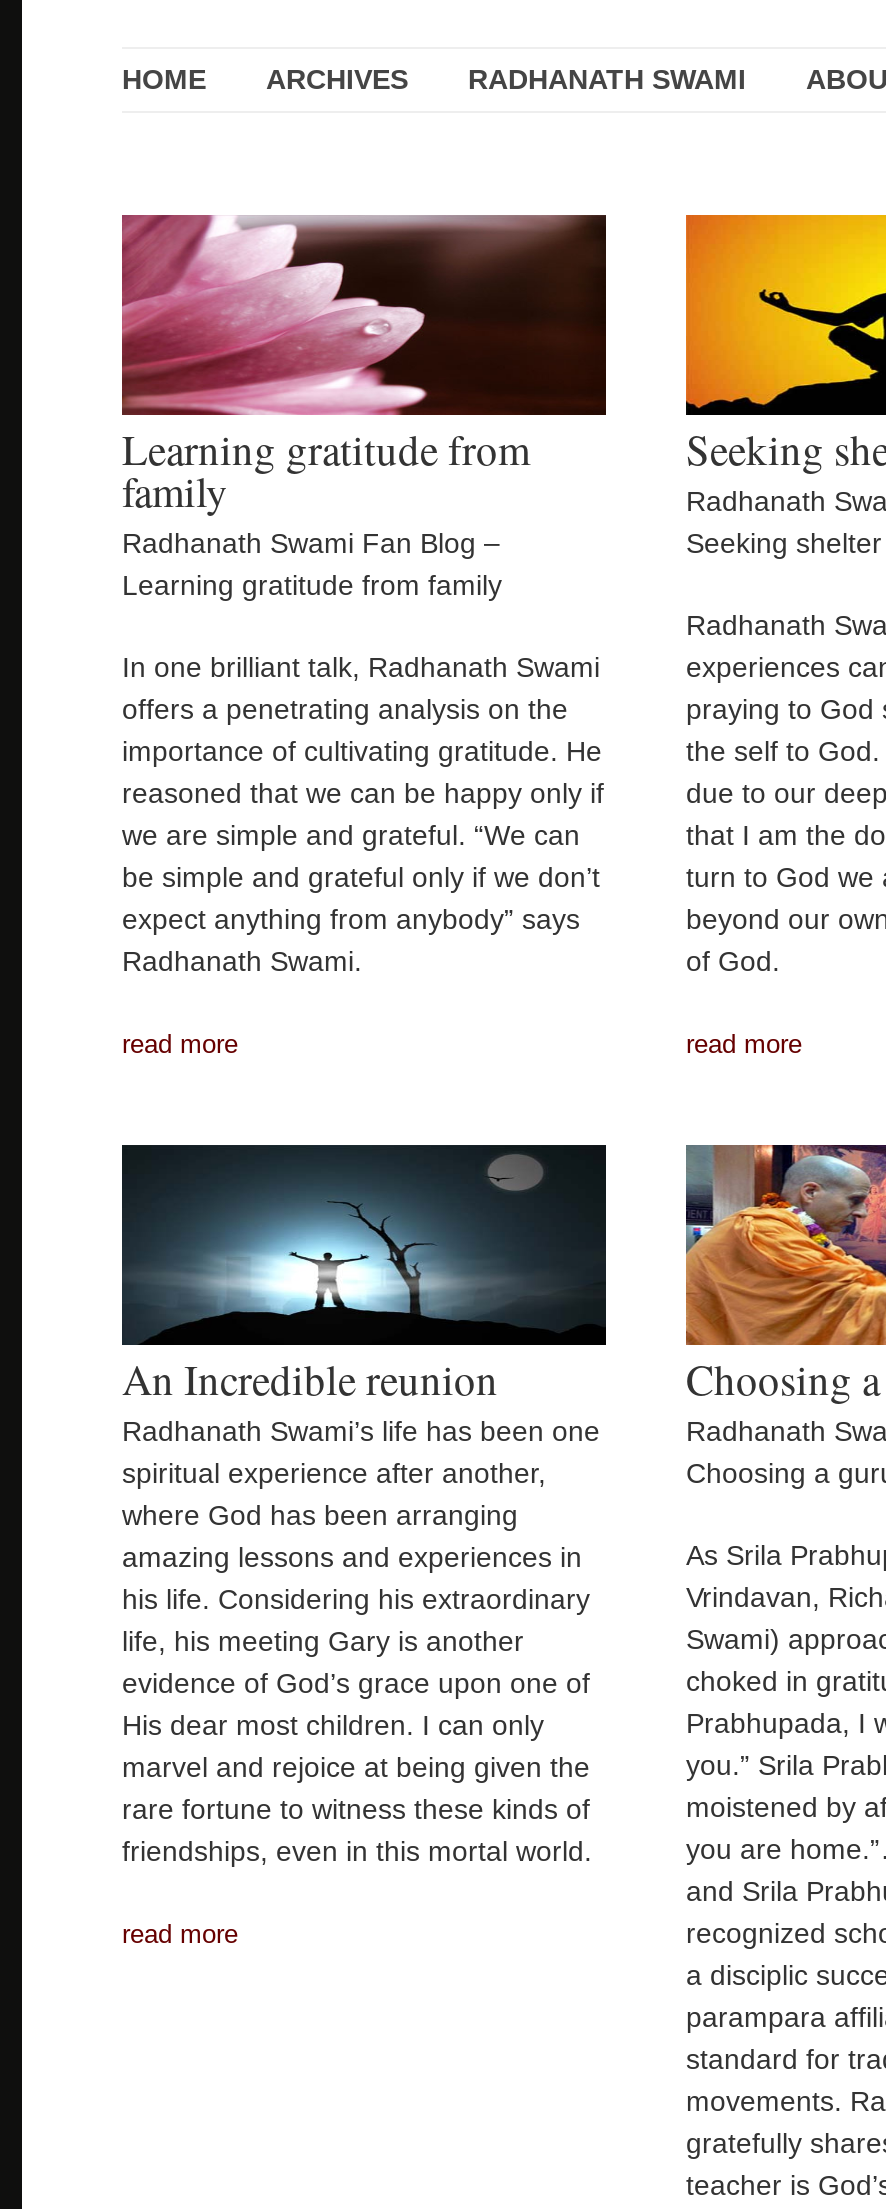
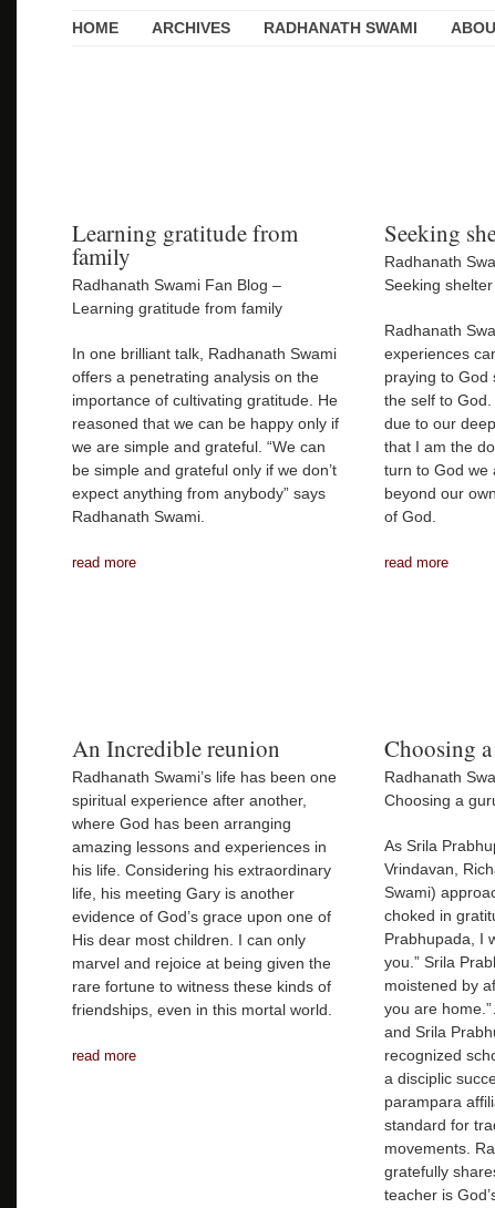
- [image]

- [image]

- [image]

- [image]
